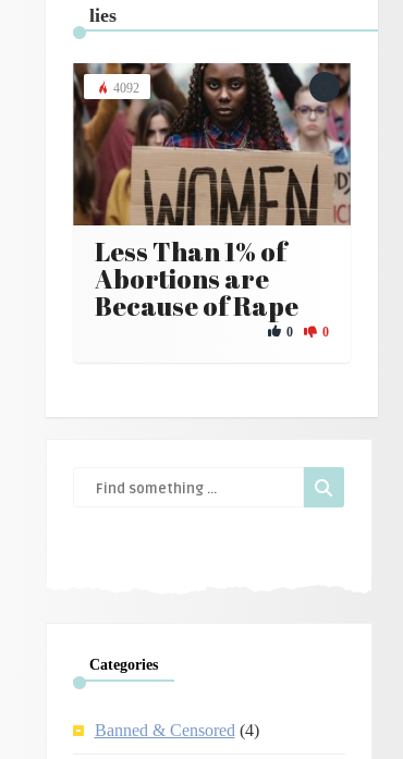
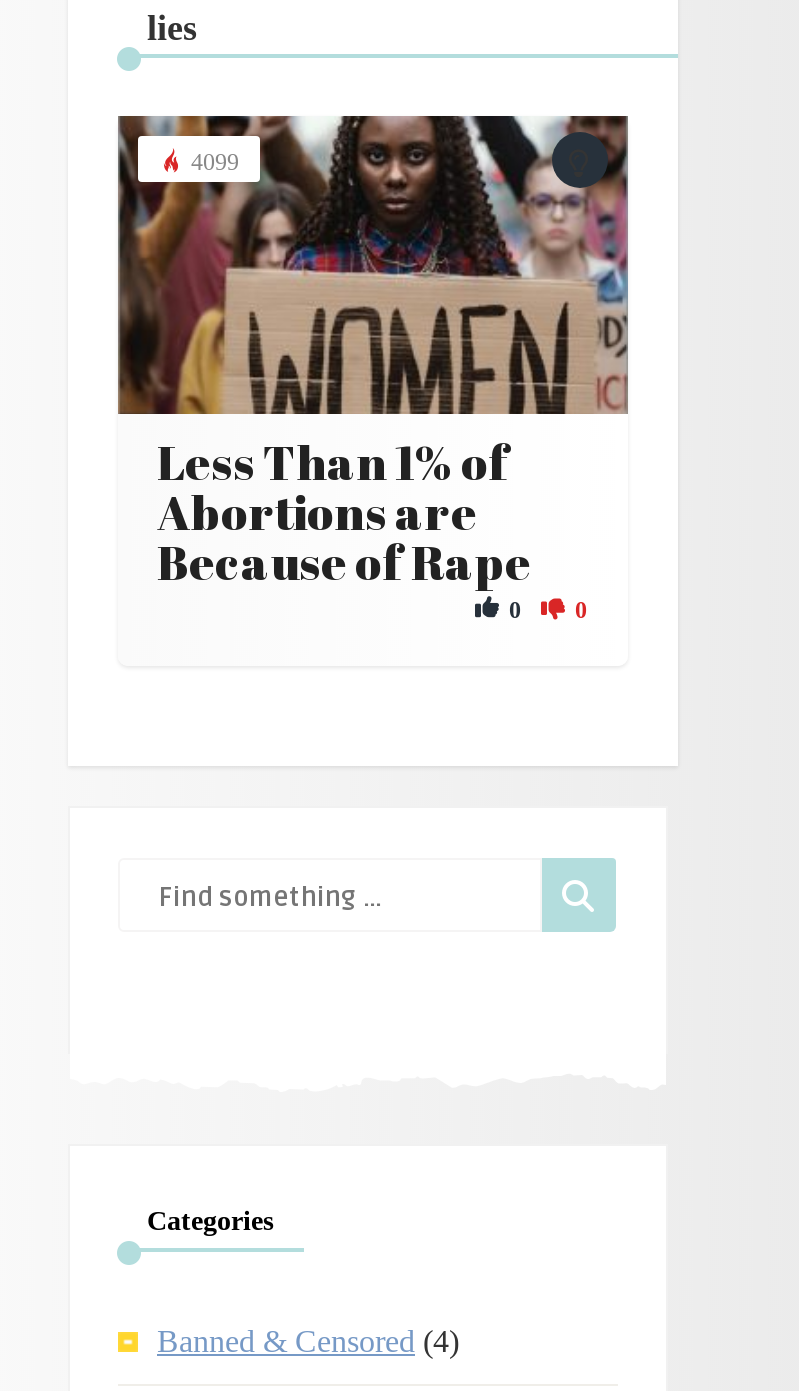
- 4092
+ 4099
